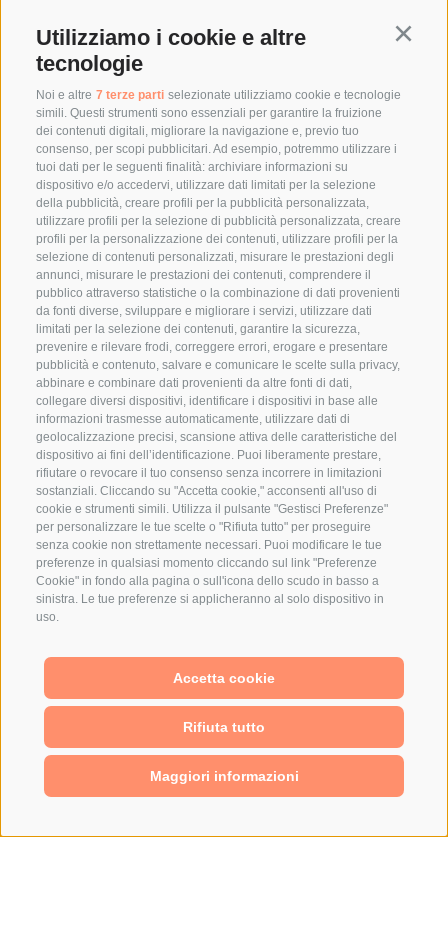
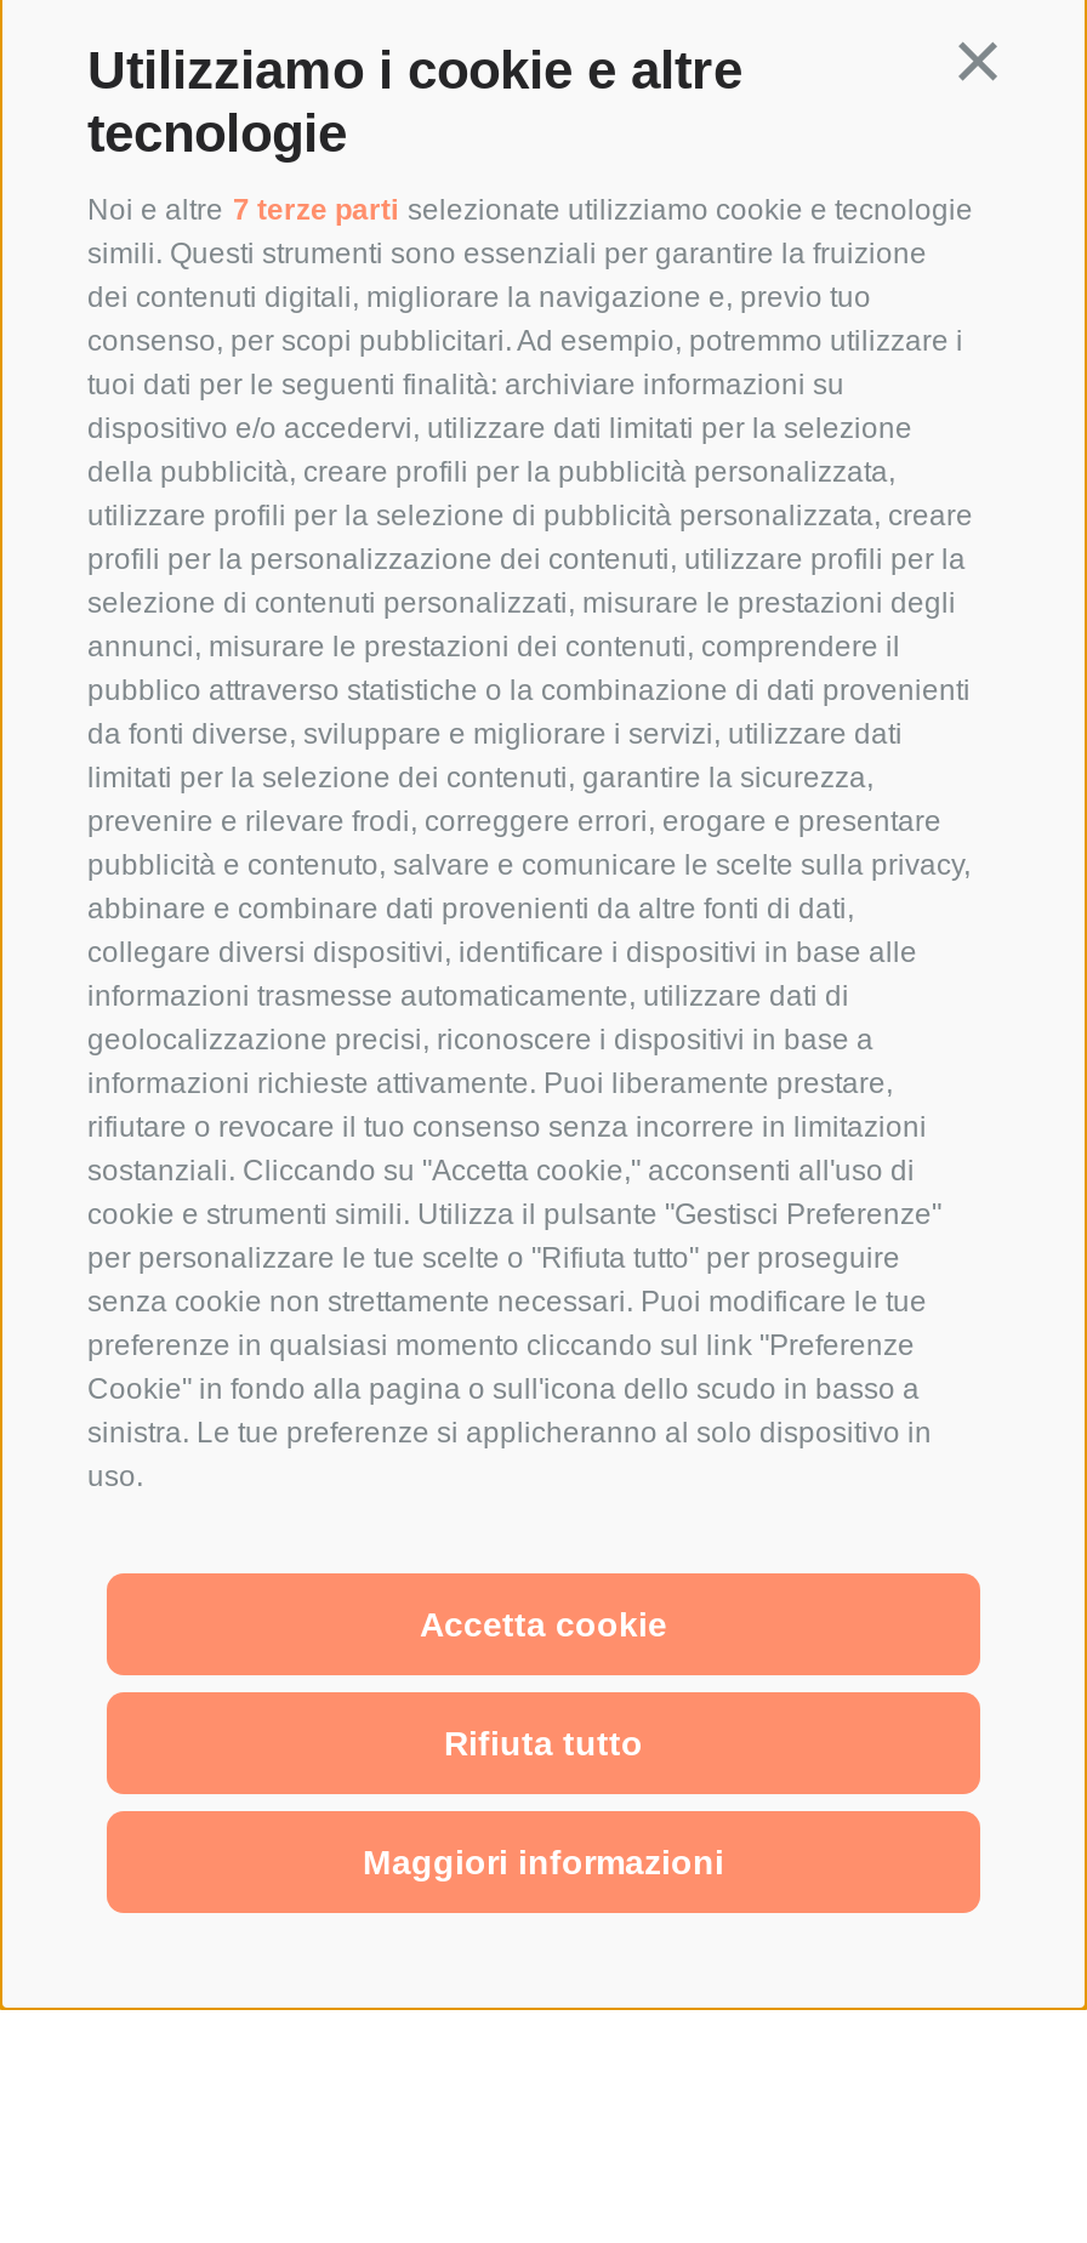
- geolocalizzazione precisi, scansione attiva delle caratteristiche del
- dispositivo ai fini dell’identificazione. Puoi liberamente prestare,
+ geolocalizzazione precisi, riconoscere i dispositivi in base a
+ informazioni richieste attivamente. Puoi liberamente prestare,
